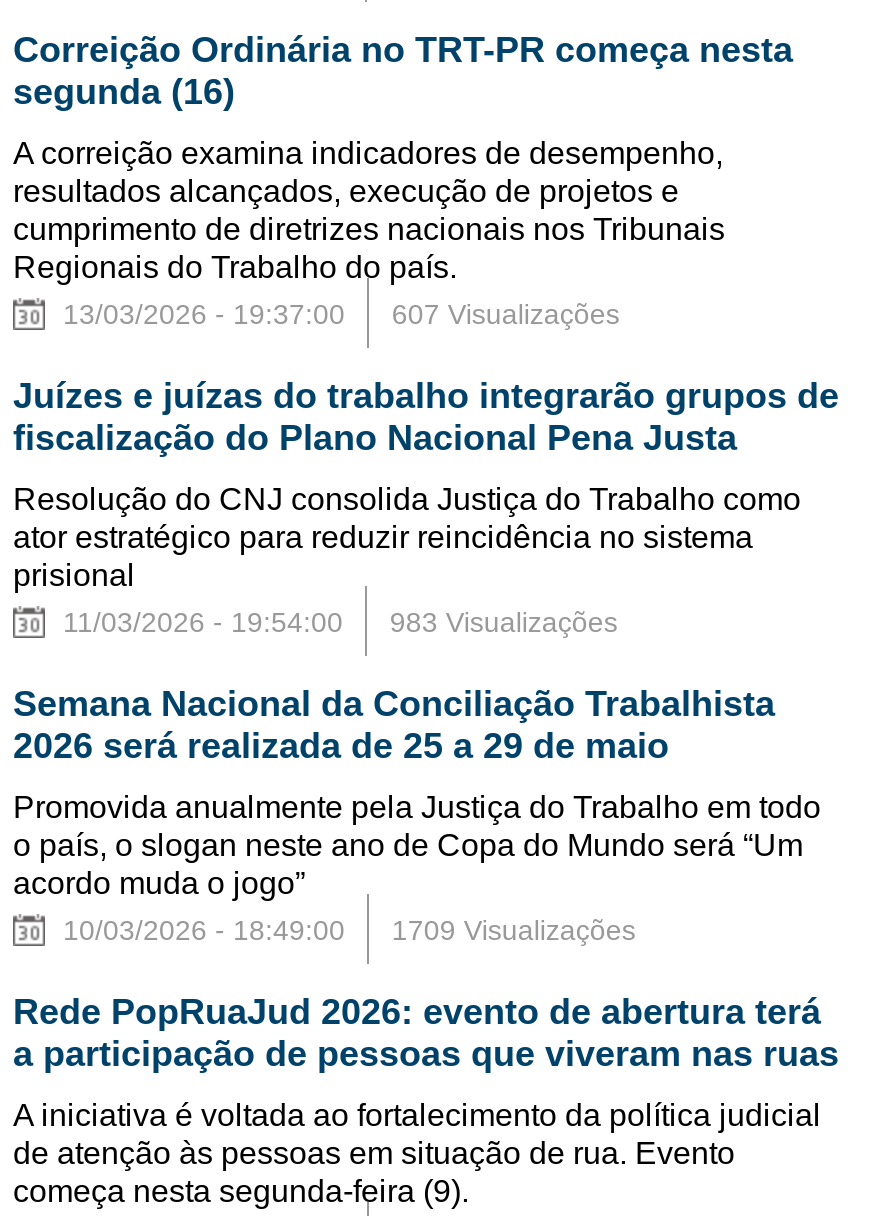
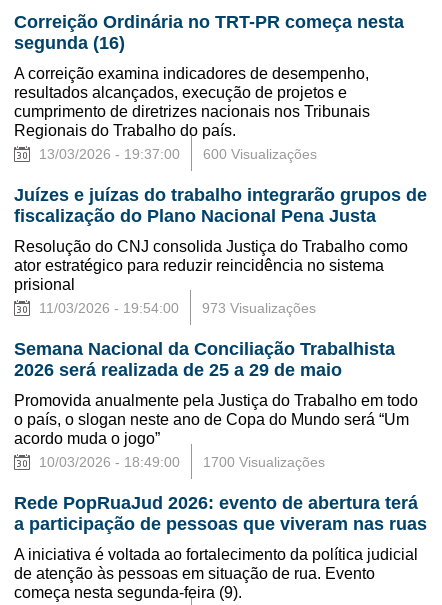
- 607 Visualizações
+ 600 Visualizações

- 983 Visualizações
+ 973 Visualizações

- 1709 Visualizações
+ 1700 Visualizações
